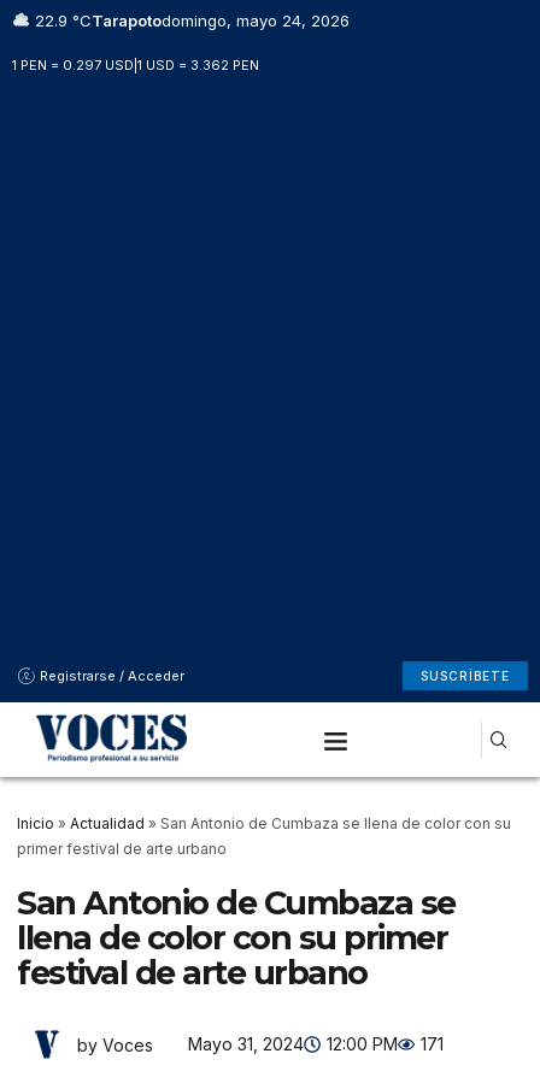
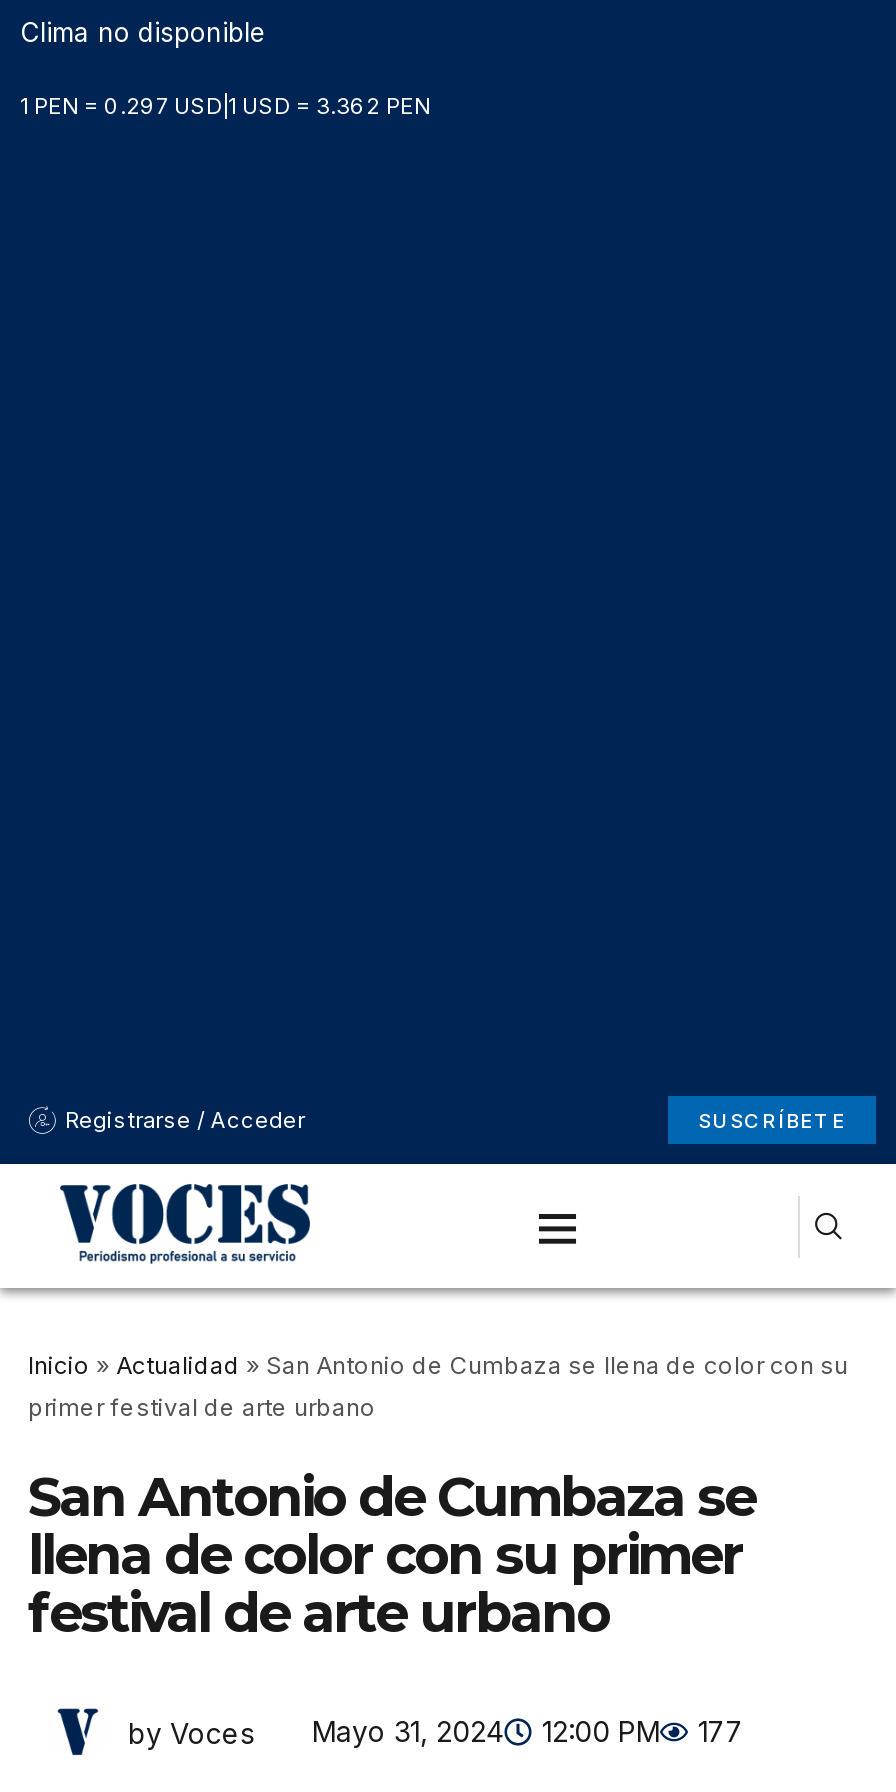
- 22.9 °CTarapotodomingo, mayo 24, 2026
+ Clima no disponible

- by Voces Mayo 31, 2024 12:00 PM 171
+ by Voces Mayo 31, 2024 12:00 PM 177
